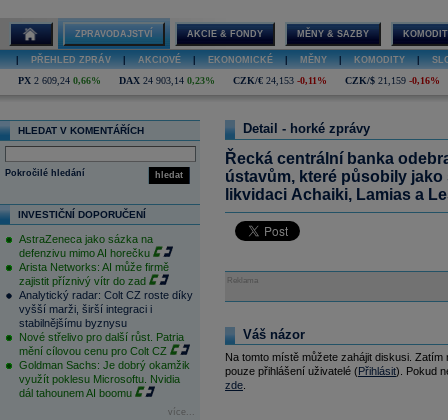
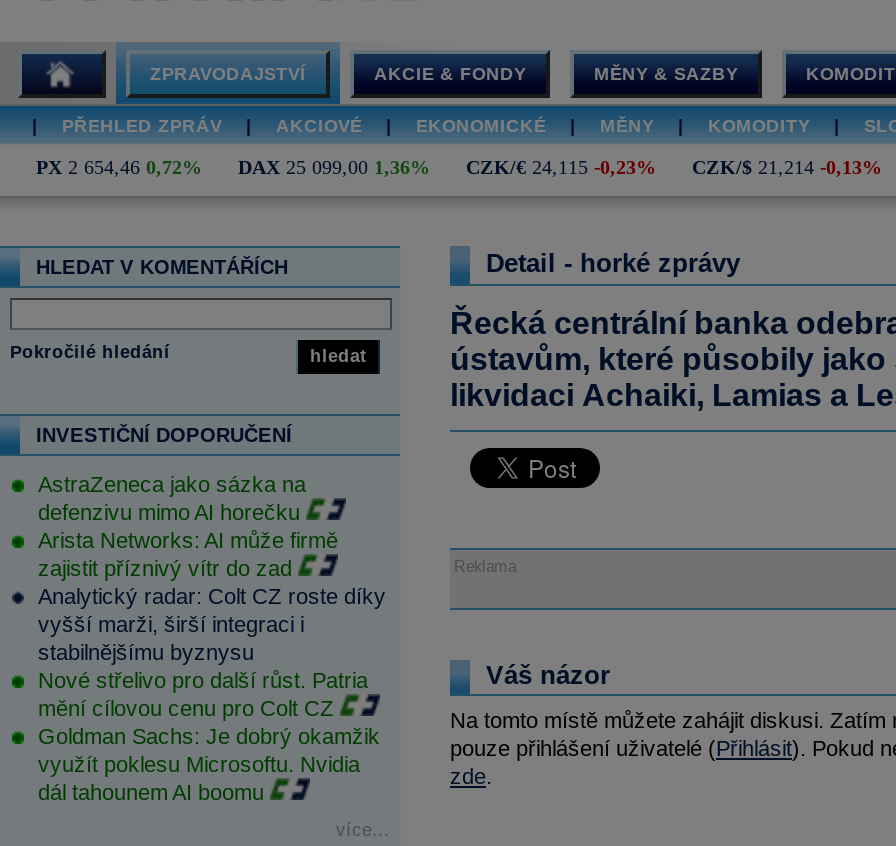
- PX 2 609,24 0,66%
+ PX 2 654,46 0,72%

- DAX 24 903,14 0,23%
+ DAX 25 099,00 1,36%

- CZK/€ 24,153 -0,11%
+ CZK/€ 24,115 -0,23%

- CZK/$ 21,159 -0,16%
+ CZK/$ 21,214 -0,13%
